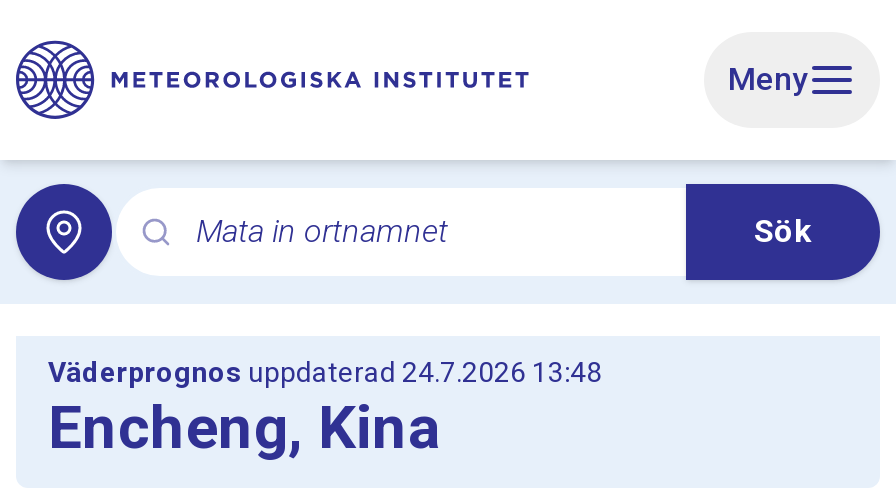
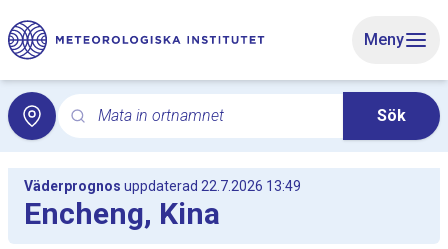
- Väderprognos uppdaterad 24.7.2026 13:48
+ Väderprognos uppdaterad 22.7.2026 13:49
